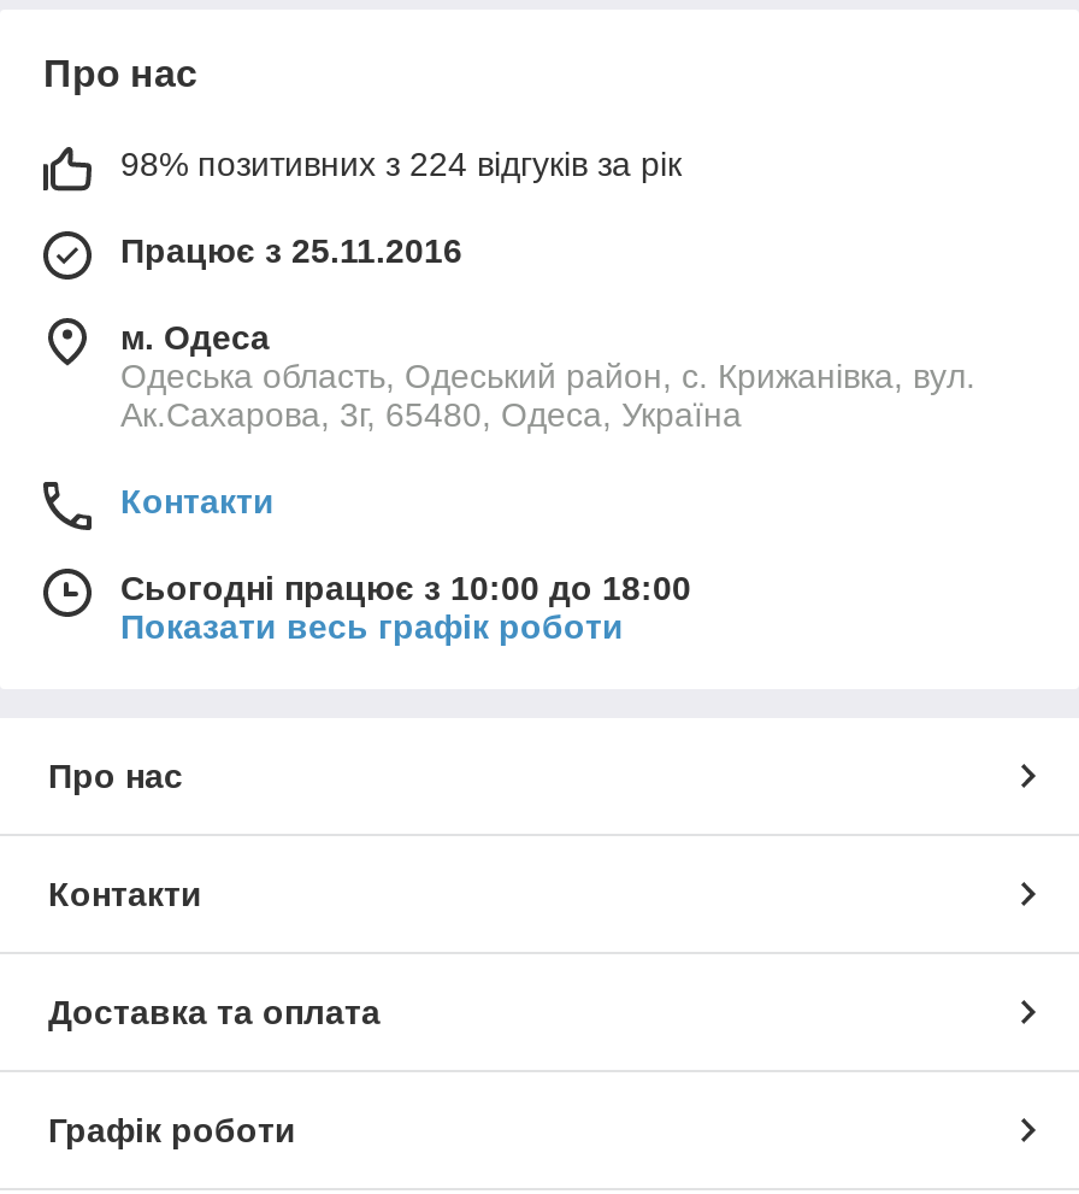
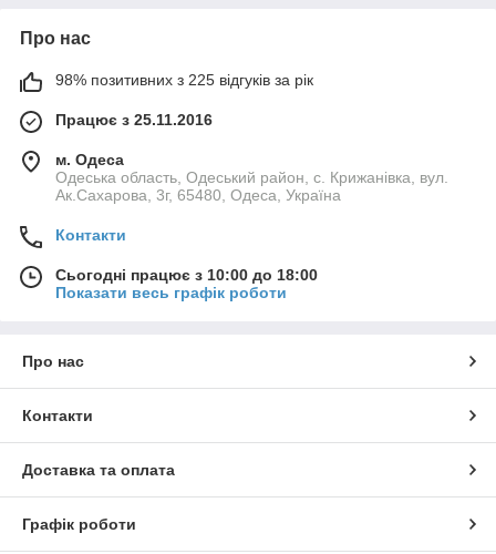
- 98% позитивних з 224 відгуків за рік
+ 98% позитивних з 225 відгуків за рік
